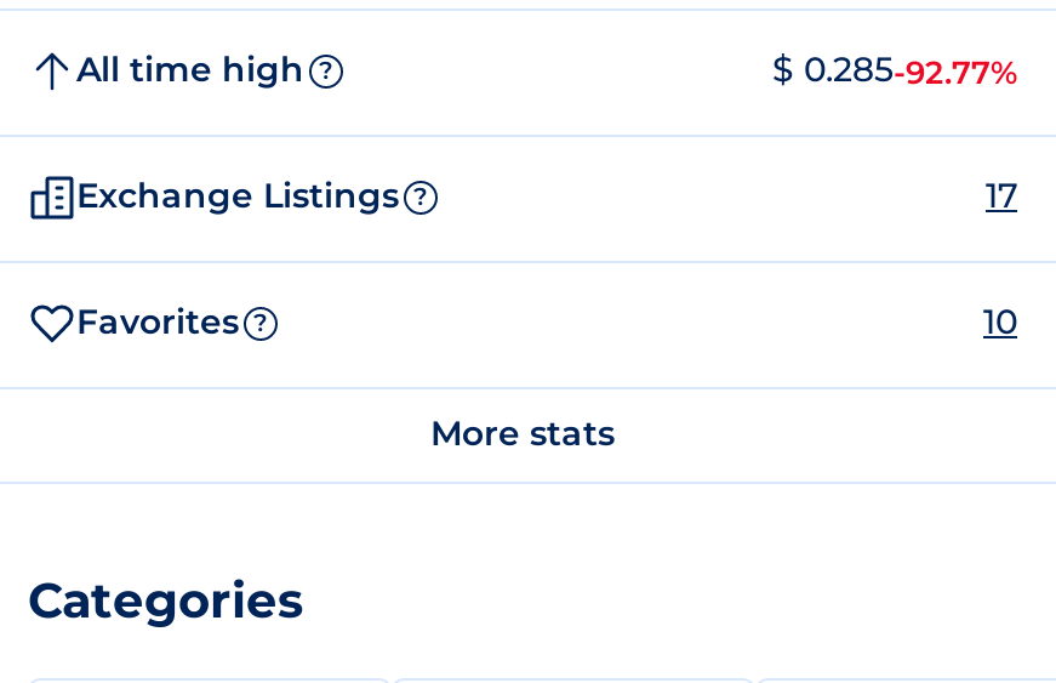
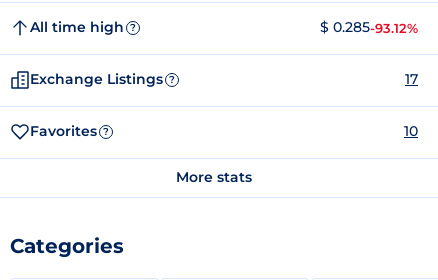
- $ 0.285-92.77%
+ $ 0.285-93.12%
